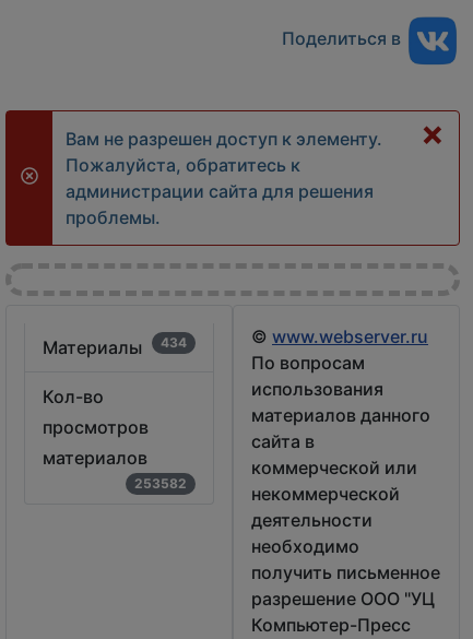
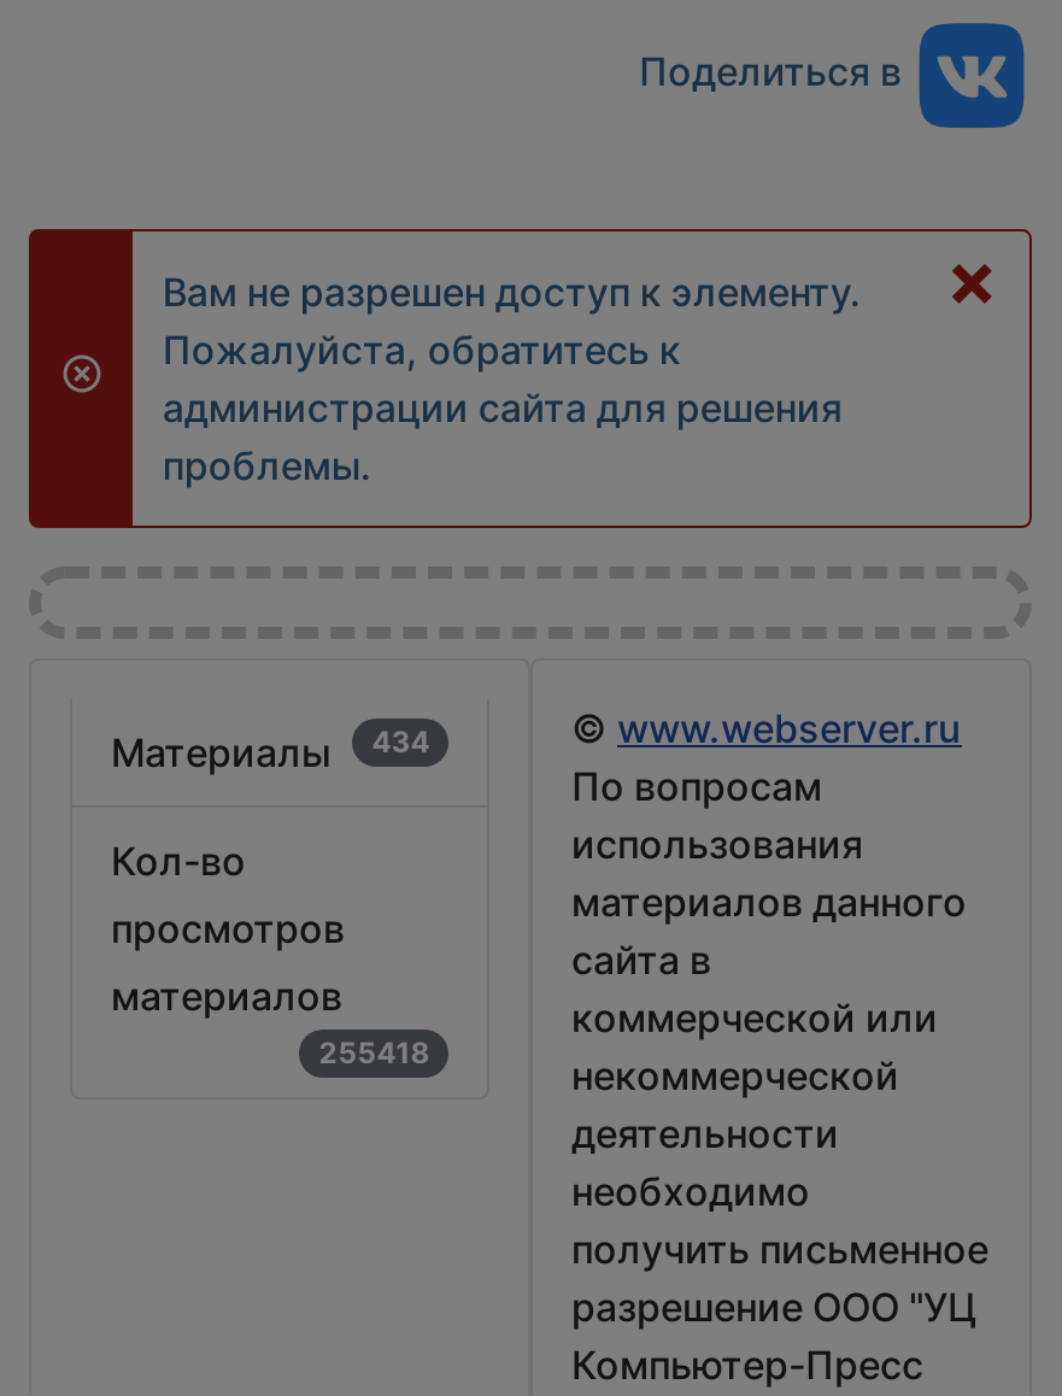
- 253582
+ 255418
